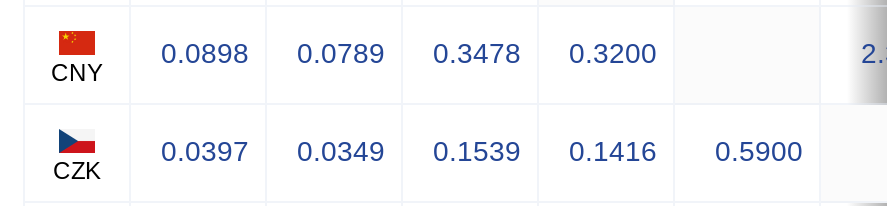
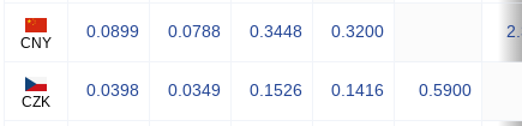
- 0.0898
+ 0.0899

- 0.0789
+ 0.0788

- 0.3478
+ 0.3448

- 0.0397
+ 0.0398

- 0.1539
+ 0.1526
